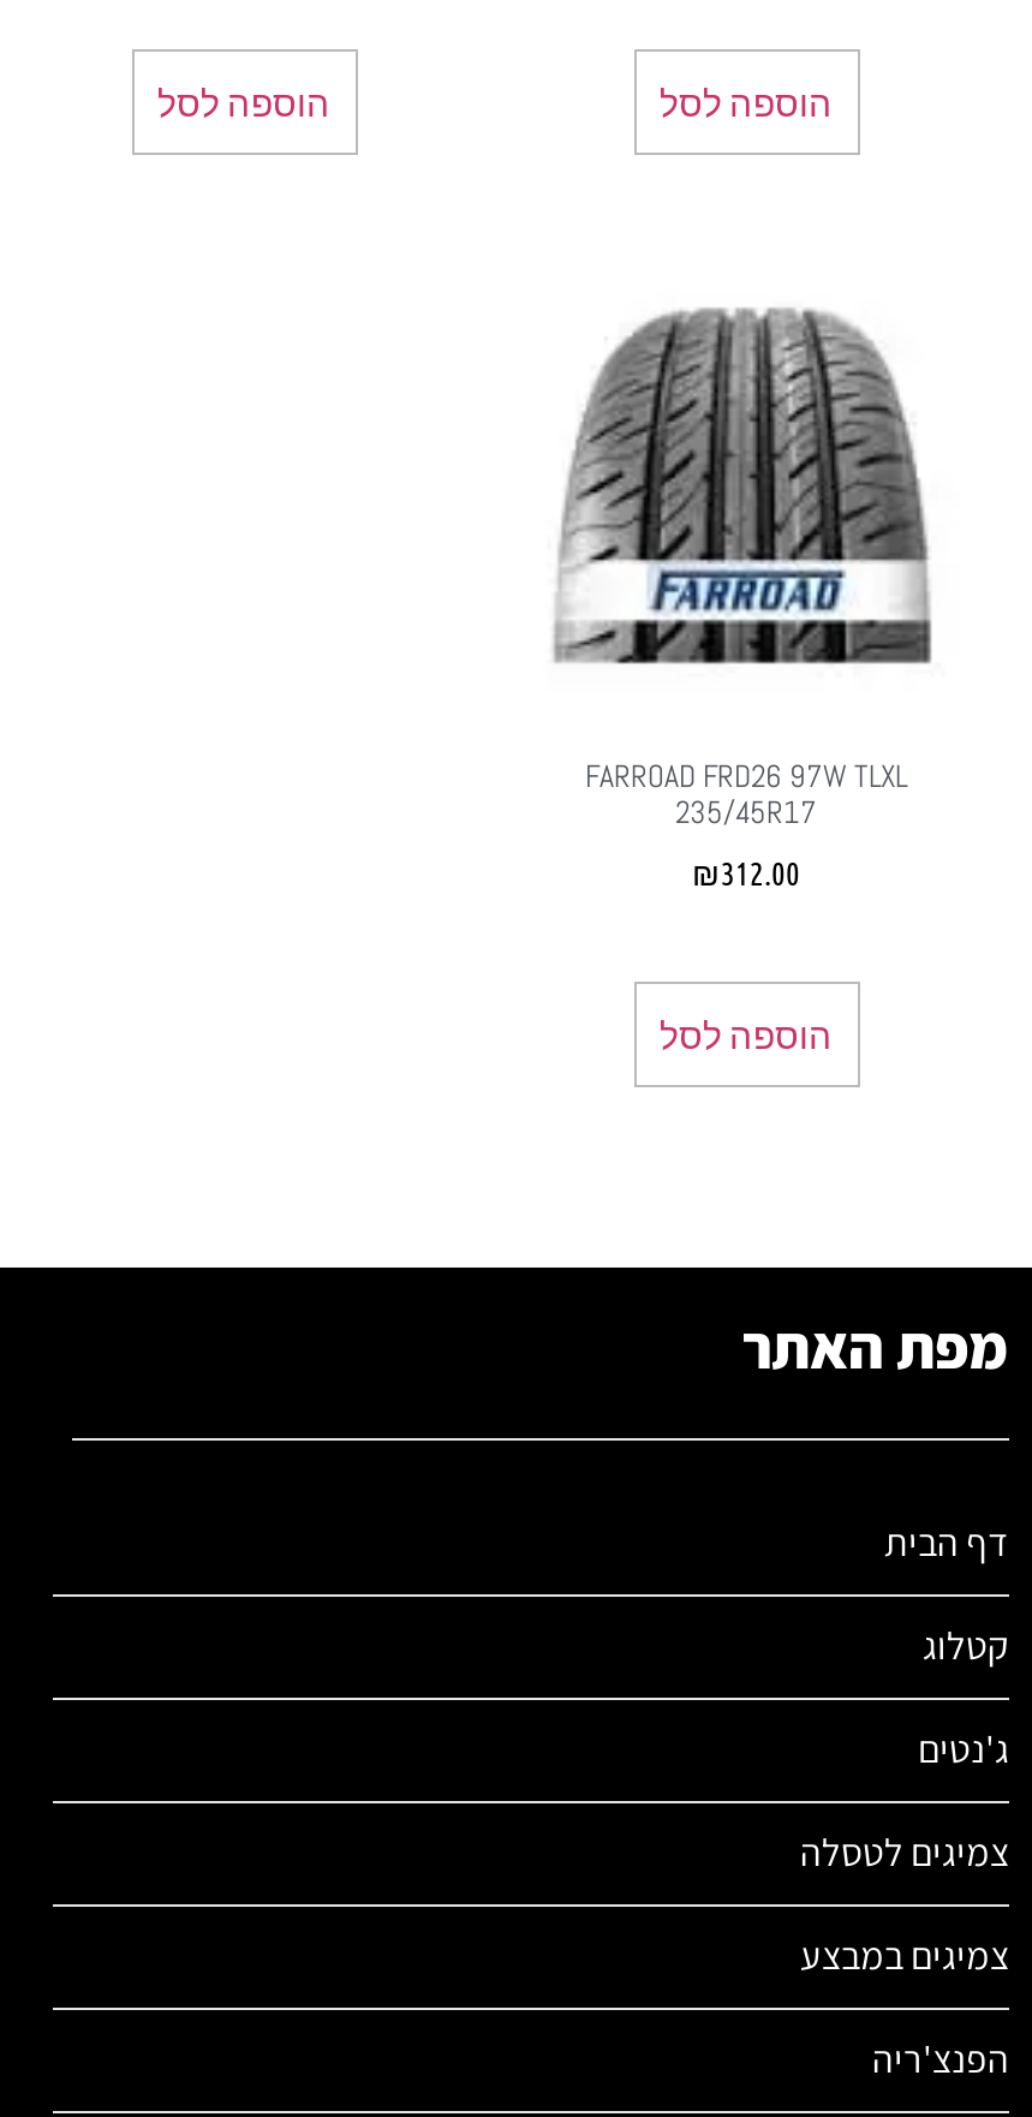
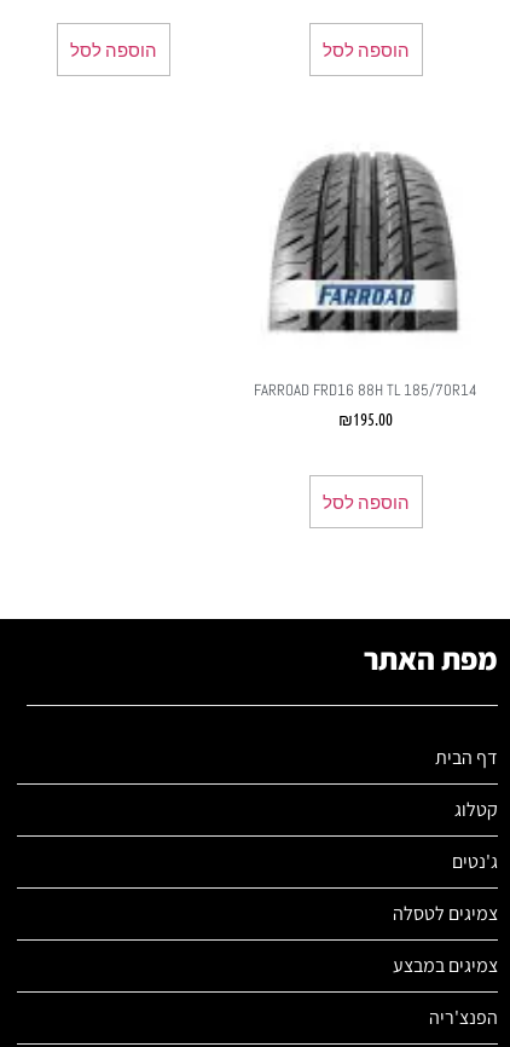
- FARROAD FRD26 97W TLXL
- 235/45R17
- ₪312.00
+ FARROAD FRD16 88H TL 185/70R14
+ ₪195.00
